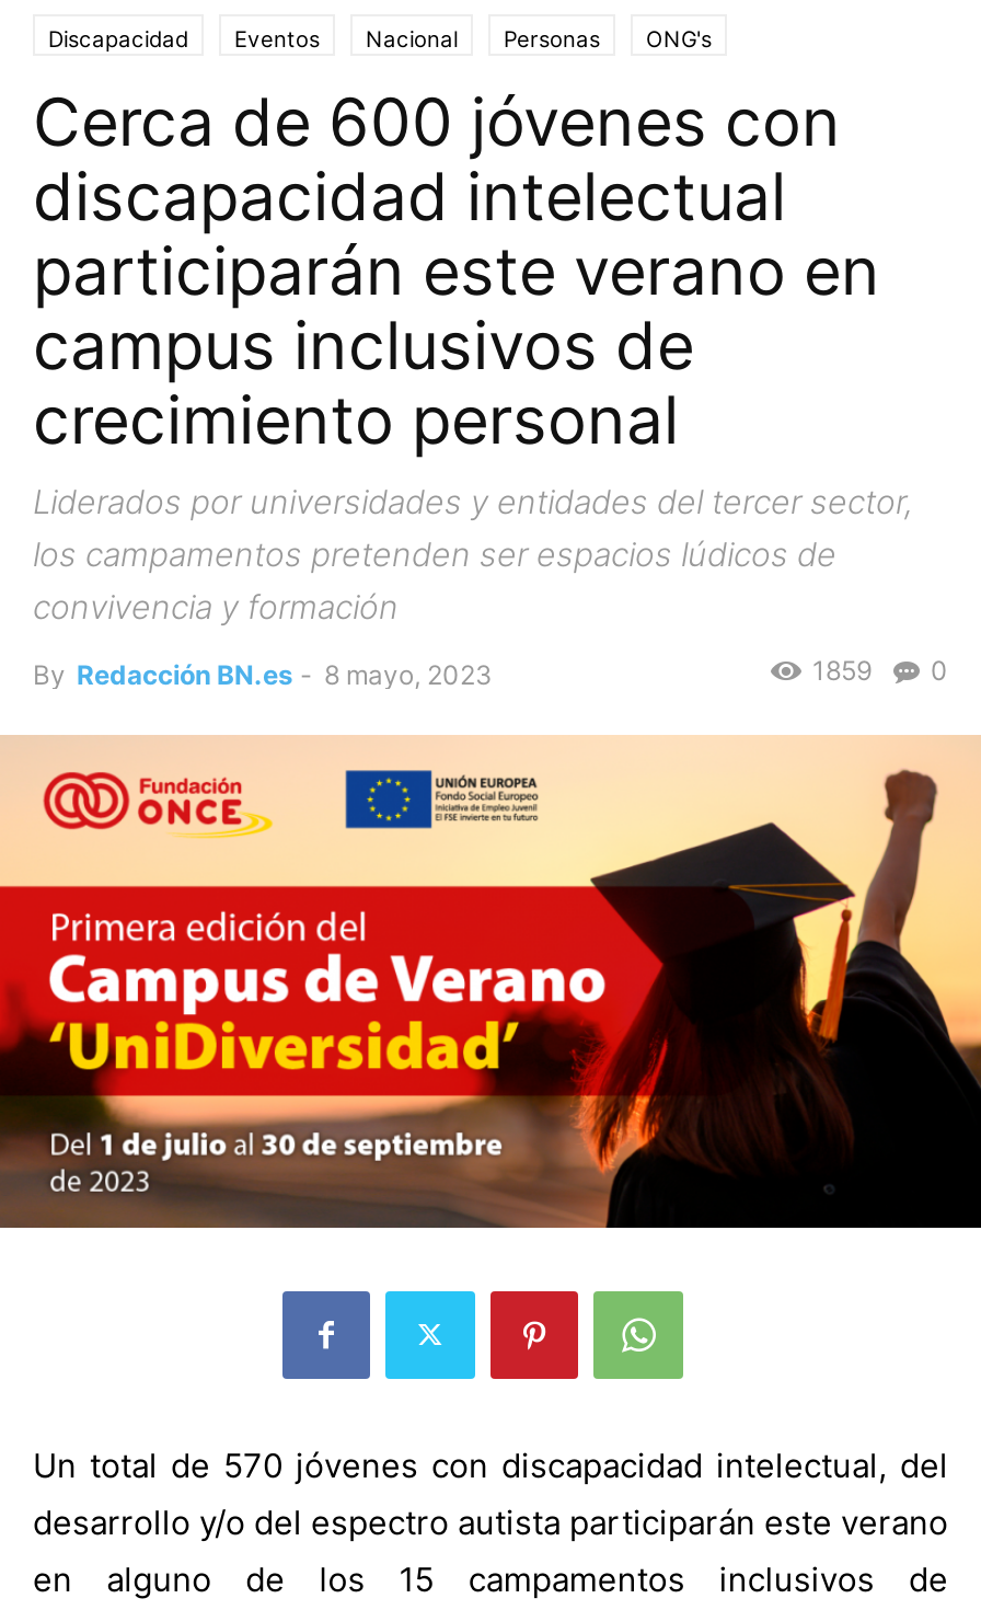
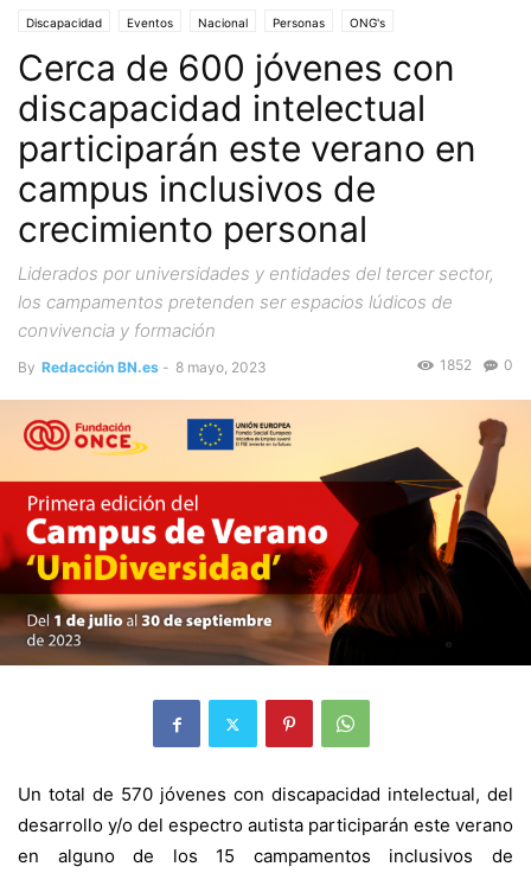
- 1859 0
+ 1852 0
